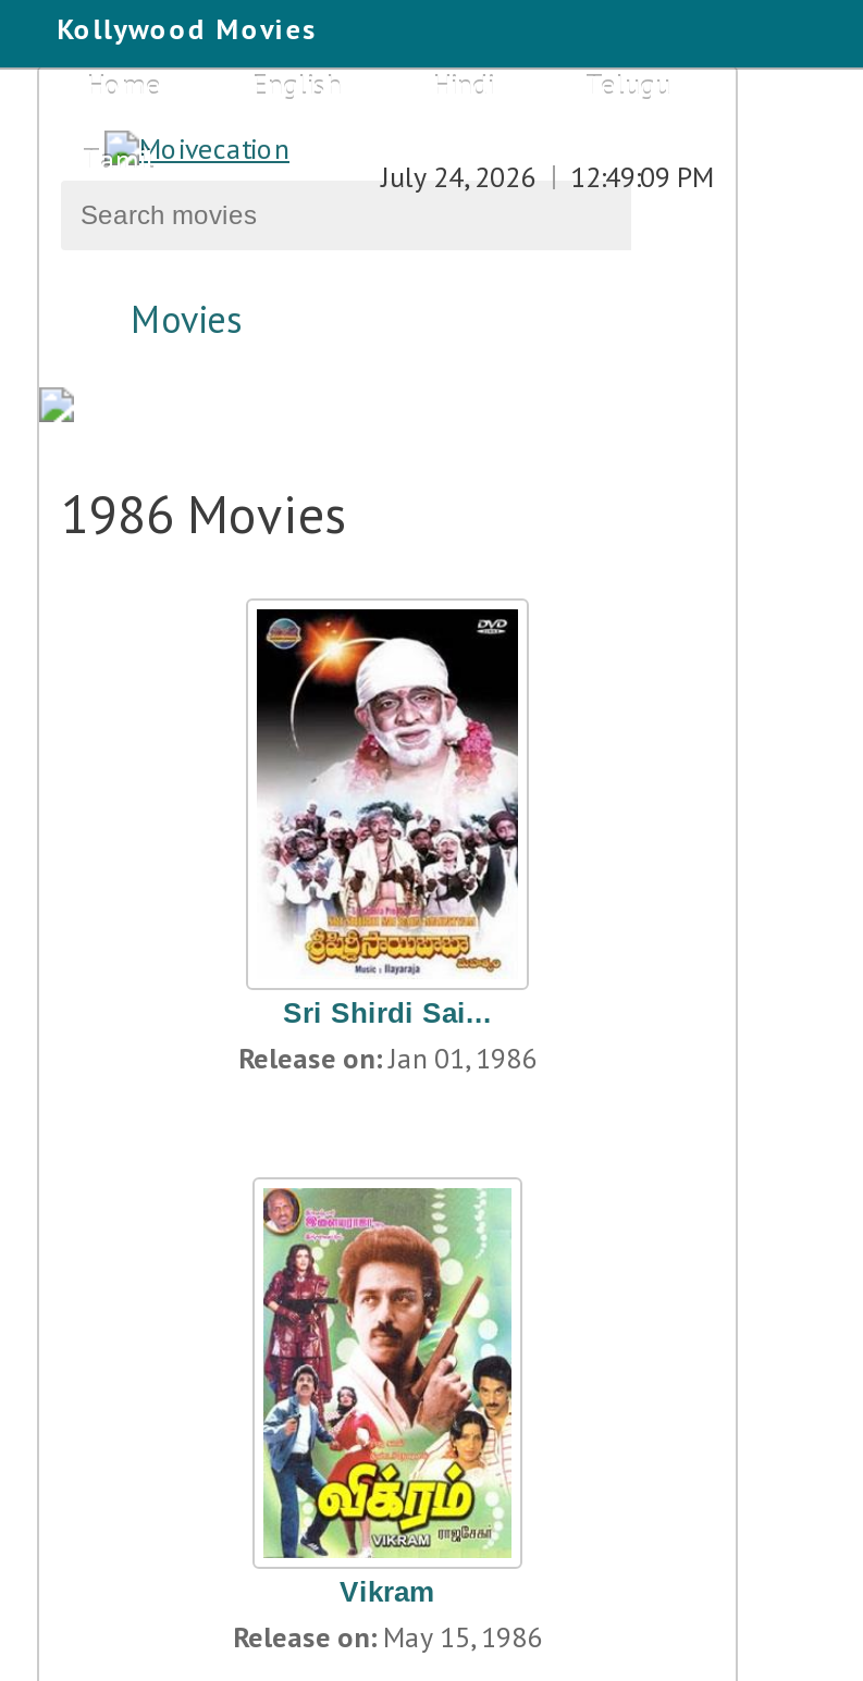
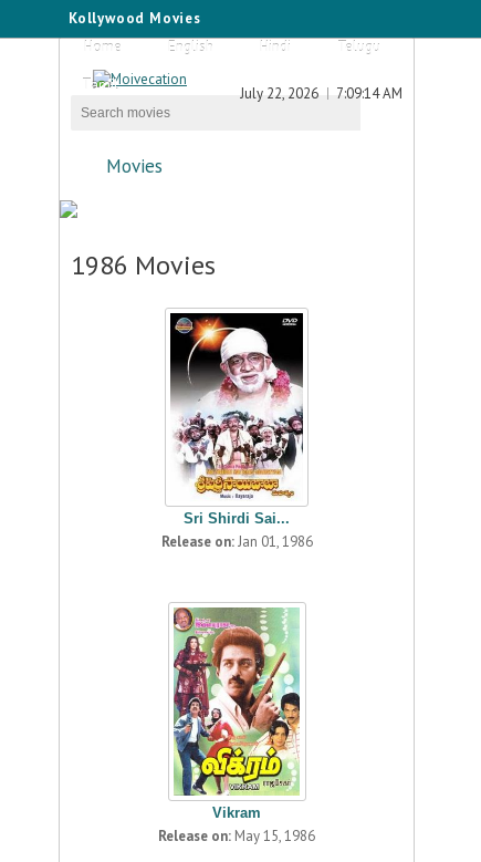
- July 24, 2026
- 12:49:09 PM
+ July 22, 2026
+ 7:09:14 AM
